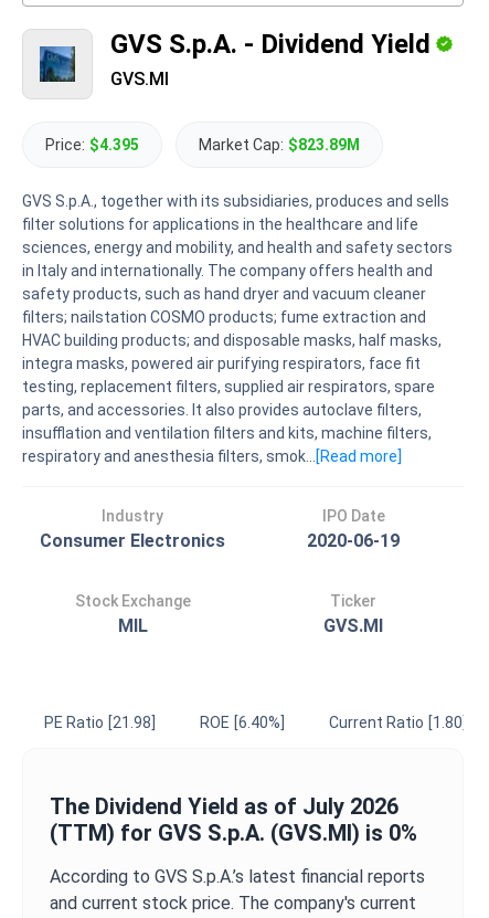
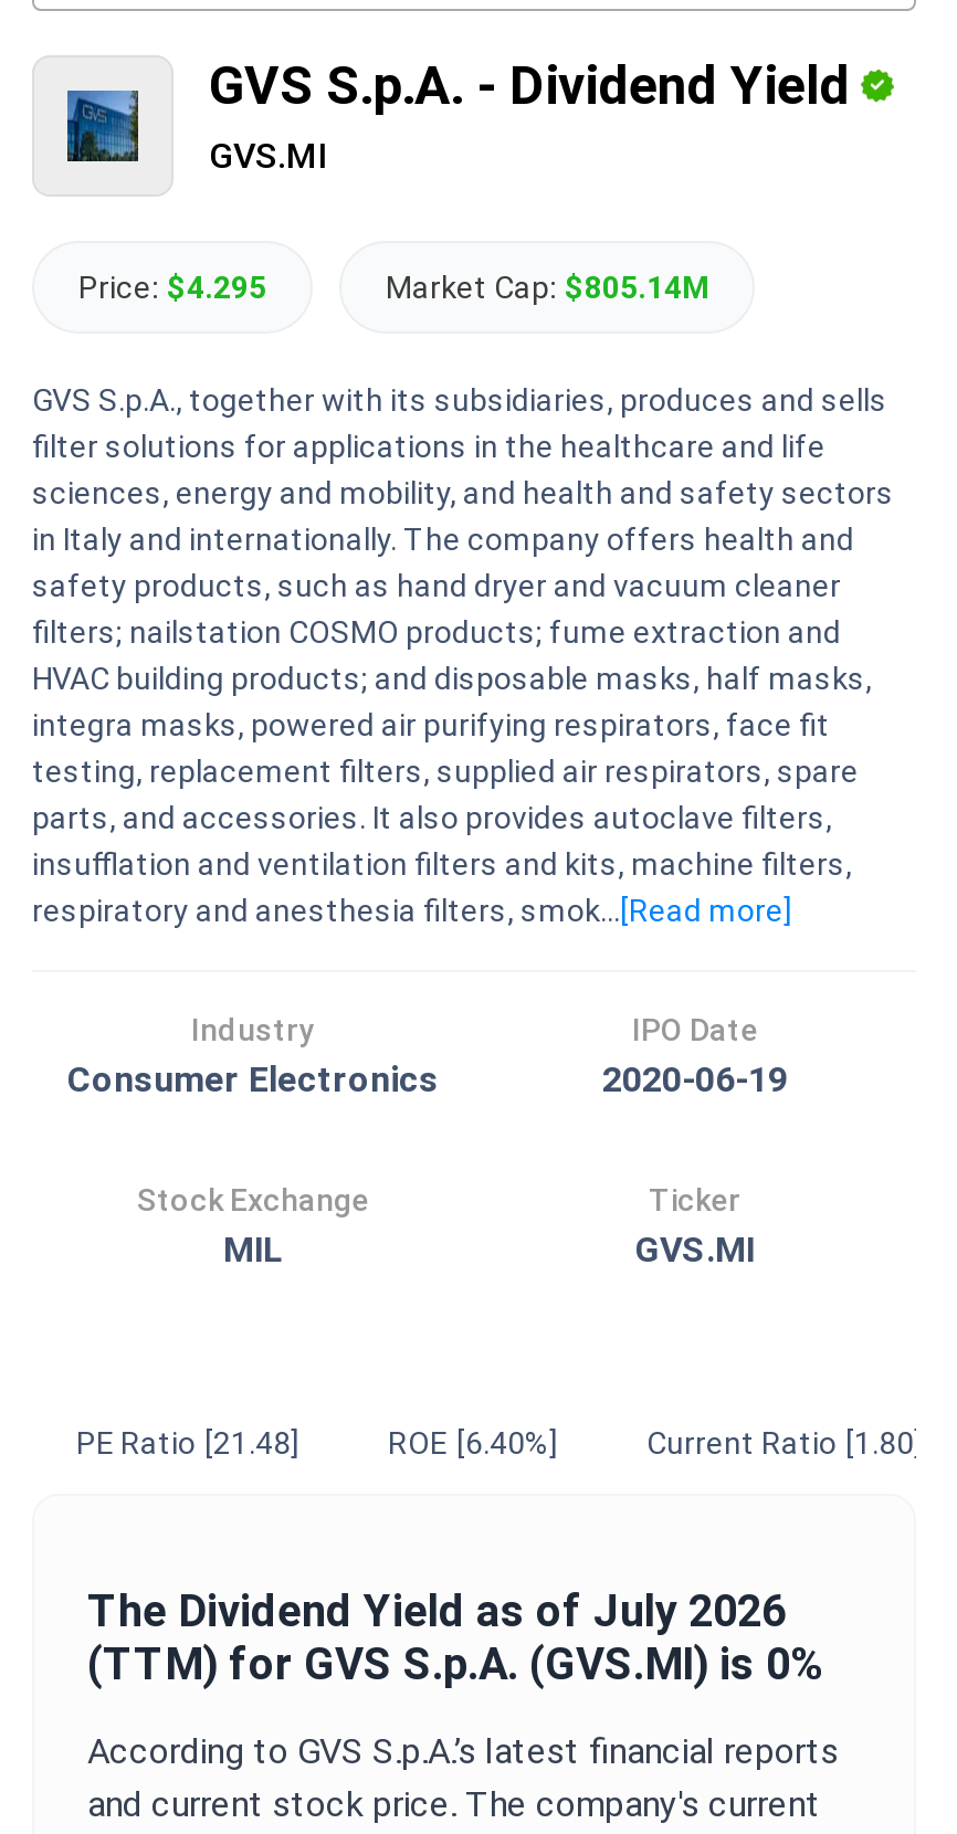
- Price: $4.395
+ Price: $4.295

- Market Cap: $823.89M
+ Market Cap: $805.14M

- PE Ratio [21.98]
+ PE Ratio [21.48]
